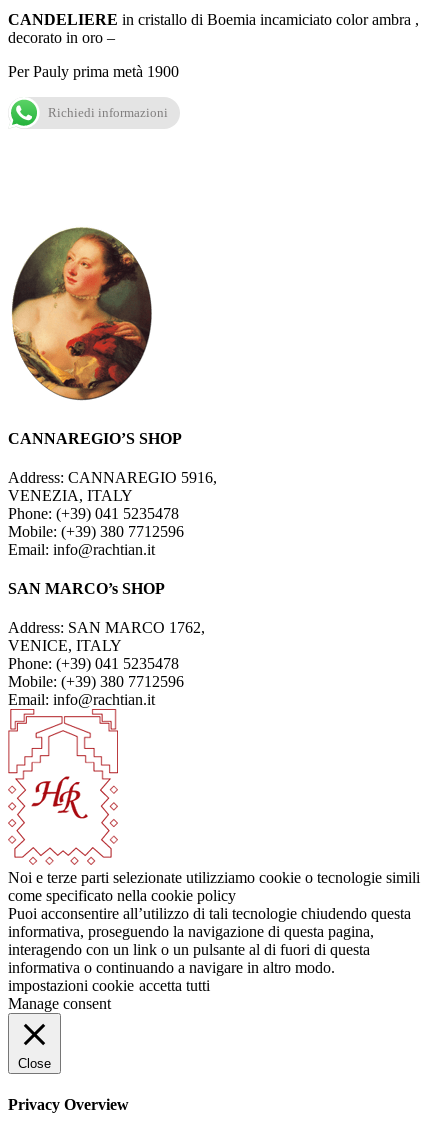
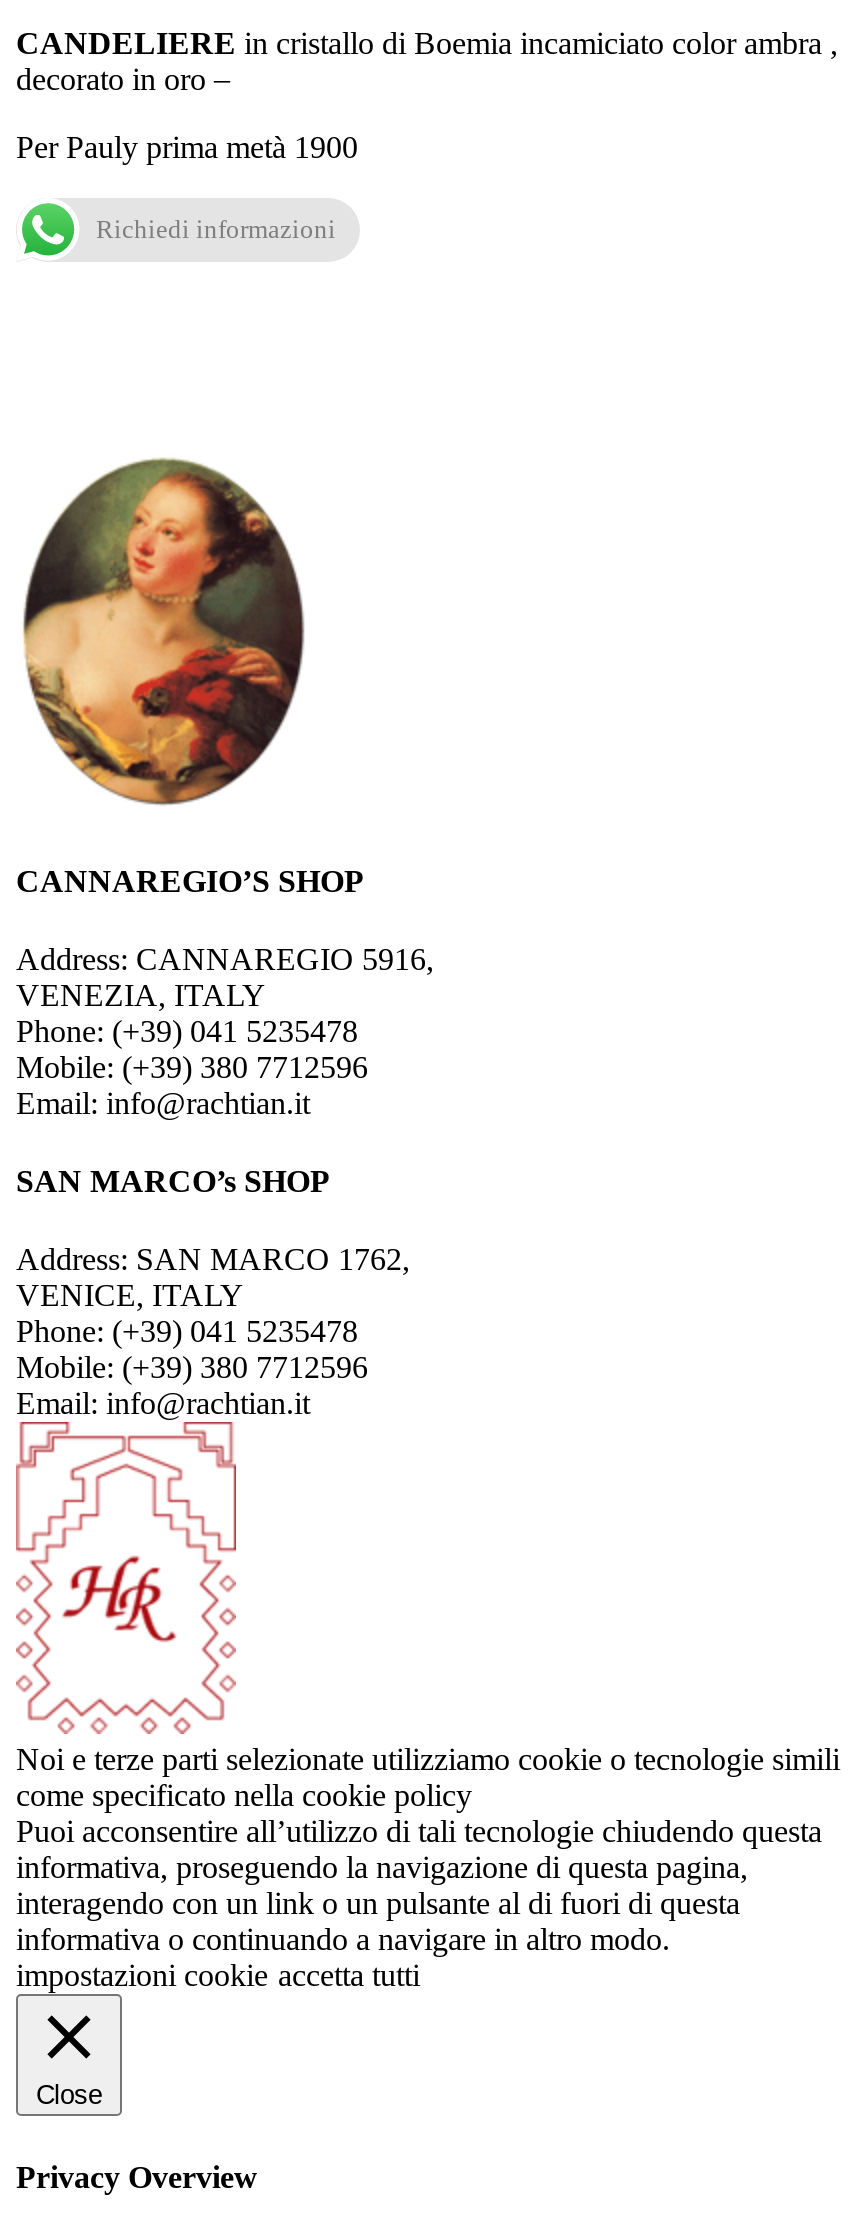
- Manage consent
